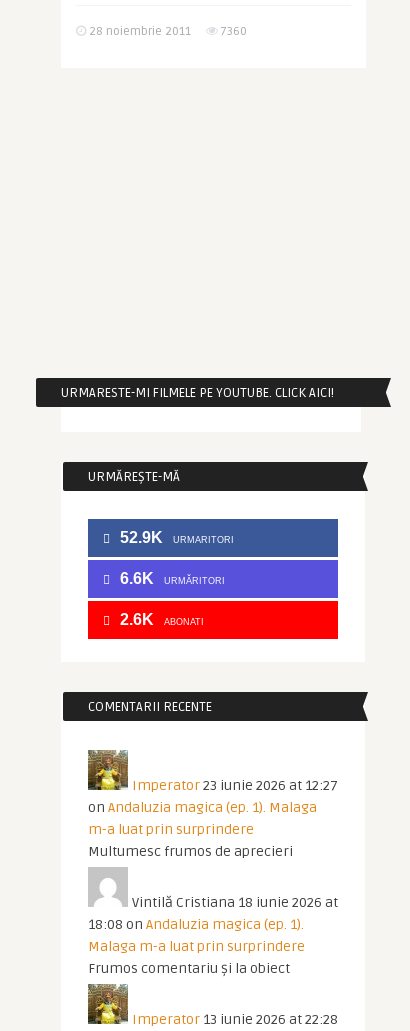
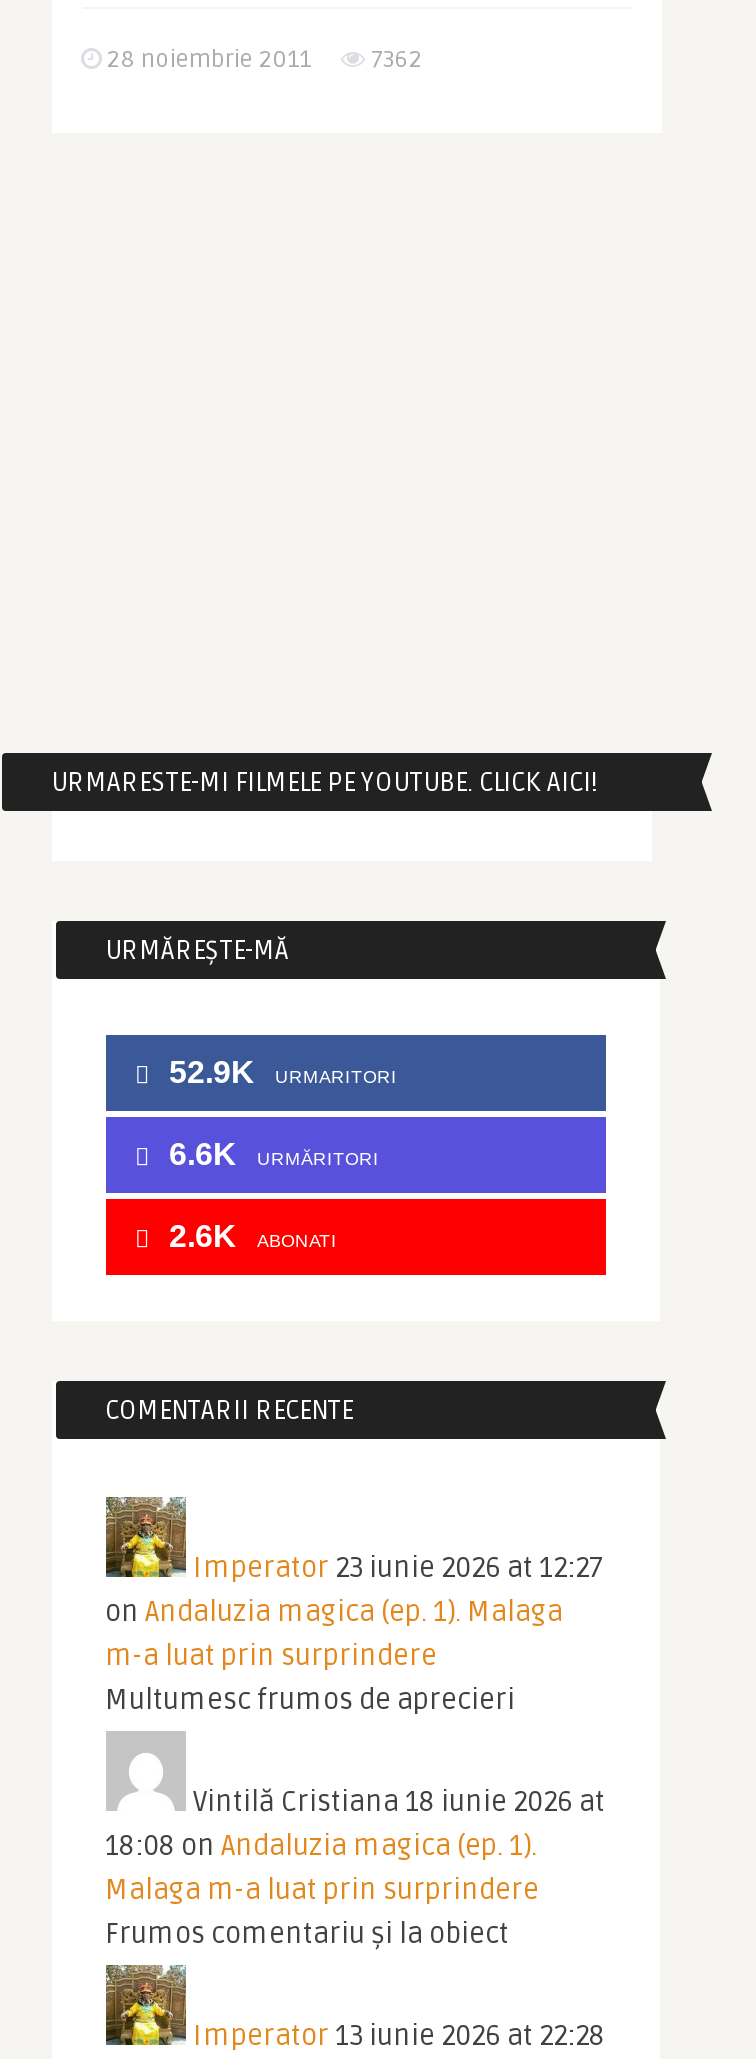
- 28 noiembrie 2011 7360
+ 28 noiembrie 2011 7362
